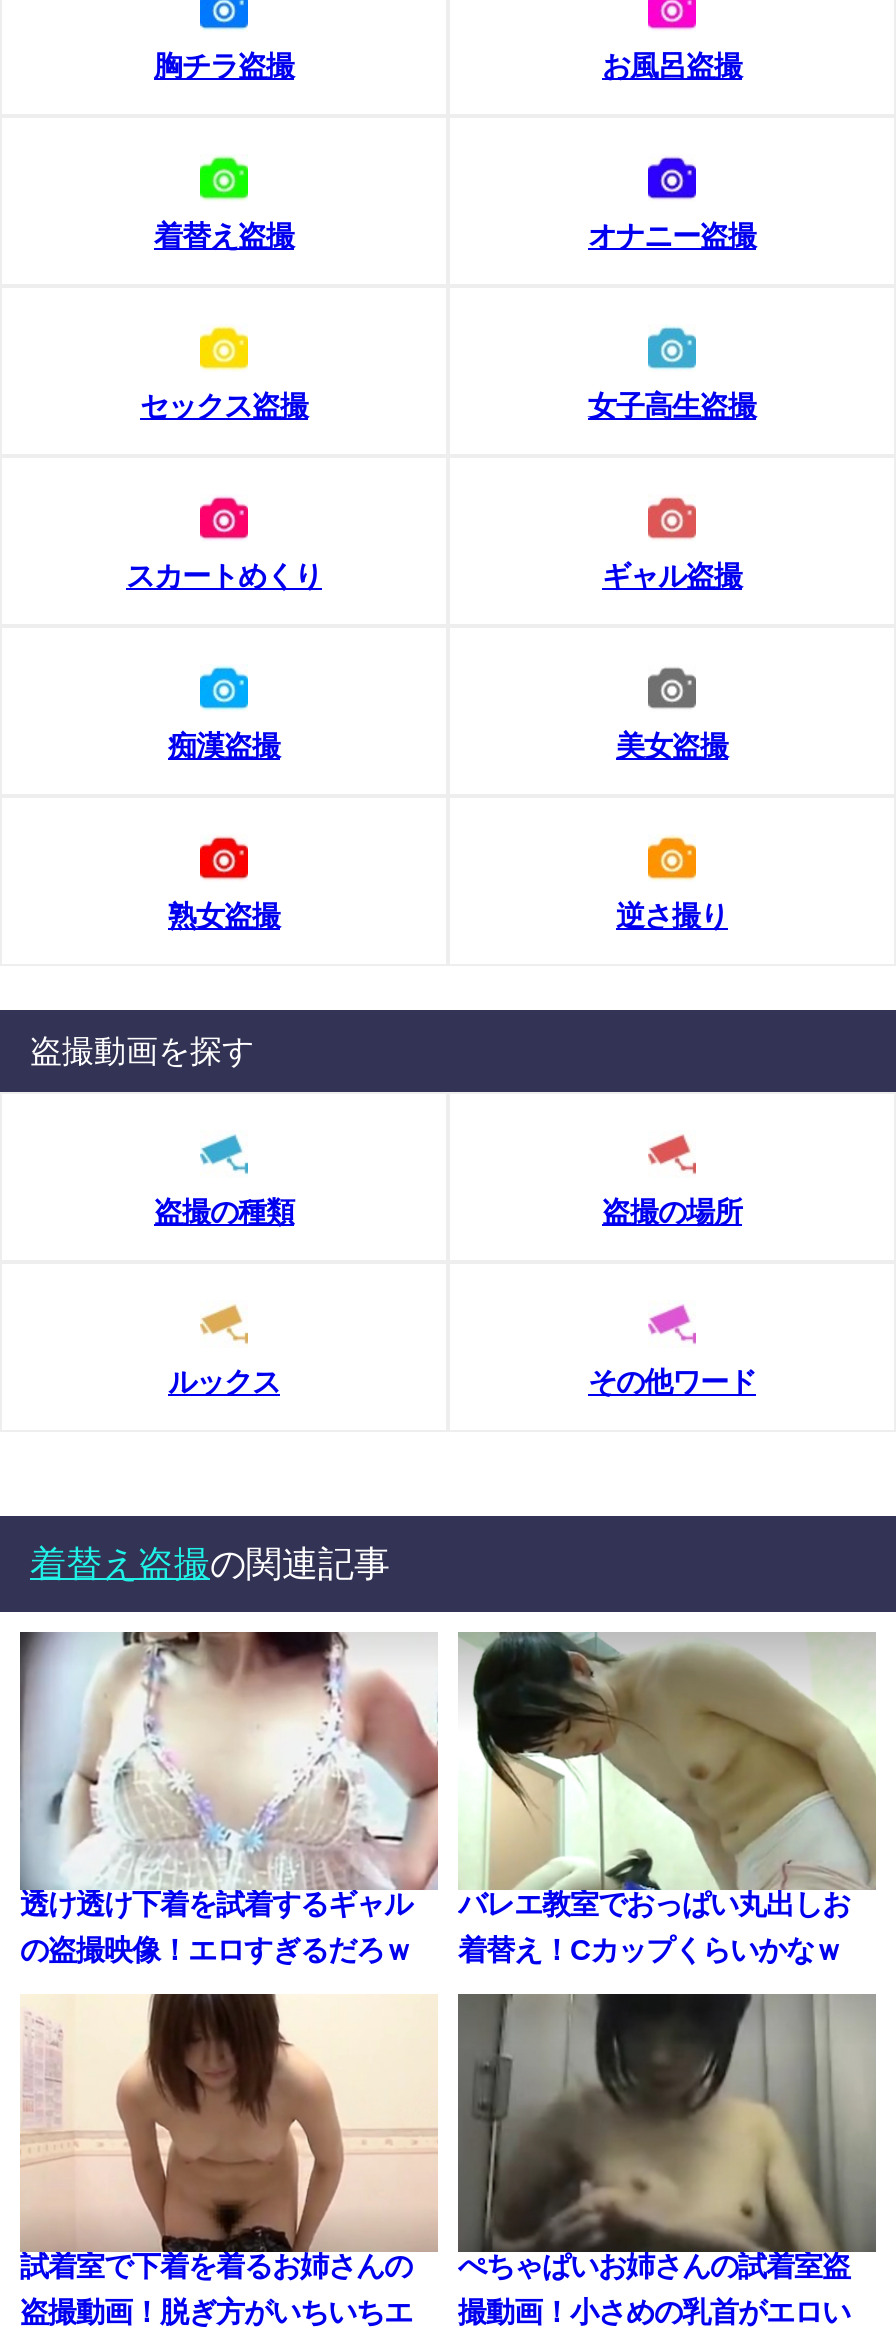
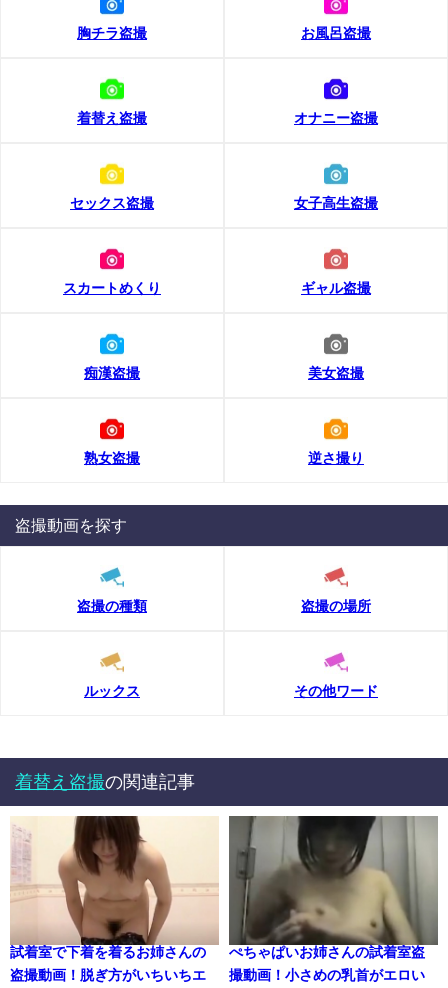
- [image]
- 透け透け下着を試着するギャル
- の盗撮映像！エロすぎるだろｗ

- [image]
- バレエ教室でおっぱい丸出しお
- 着替え！Cカップくらいかなｗ
